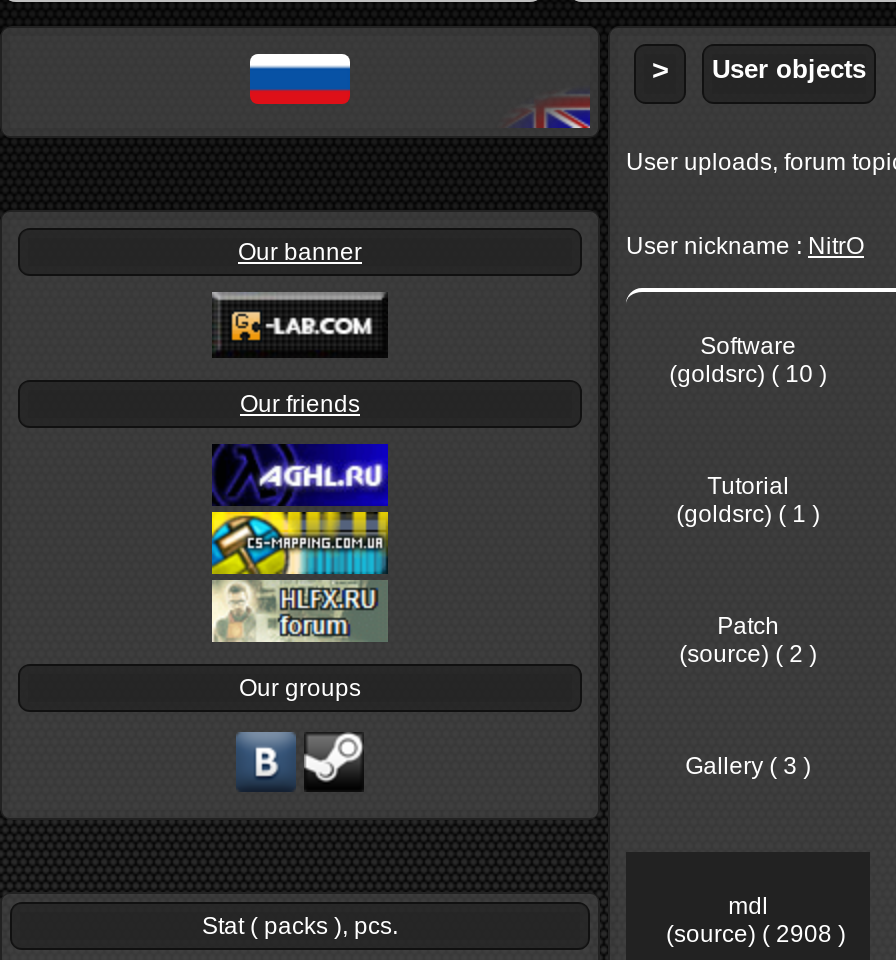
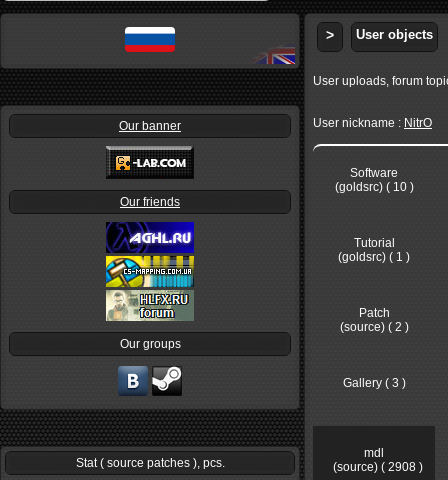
- Stat ( packs ), pcs.
+ Stat ( source patches ), pcs.
